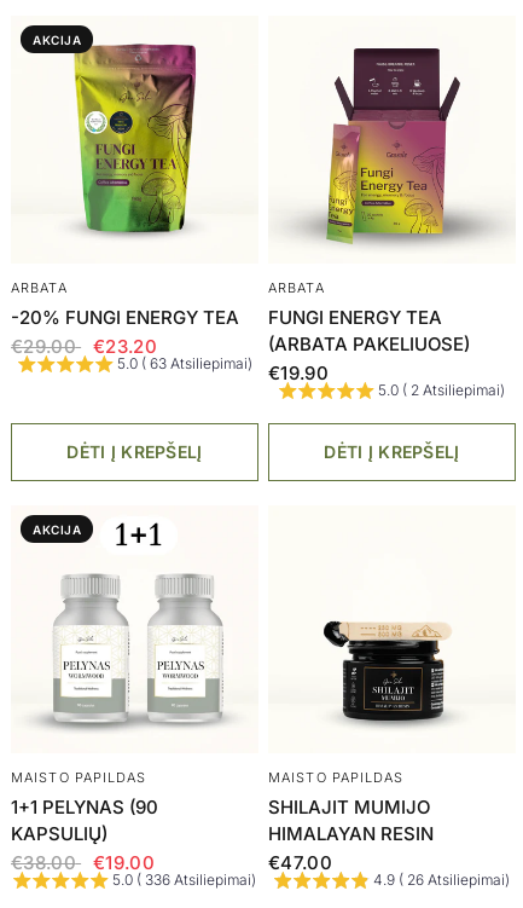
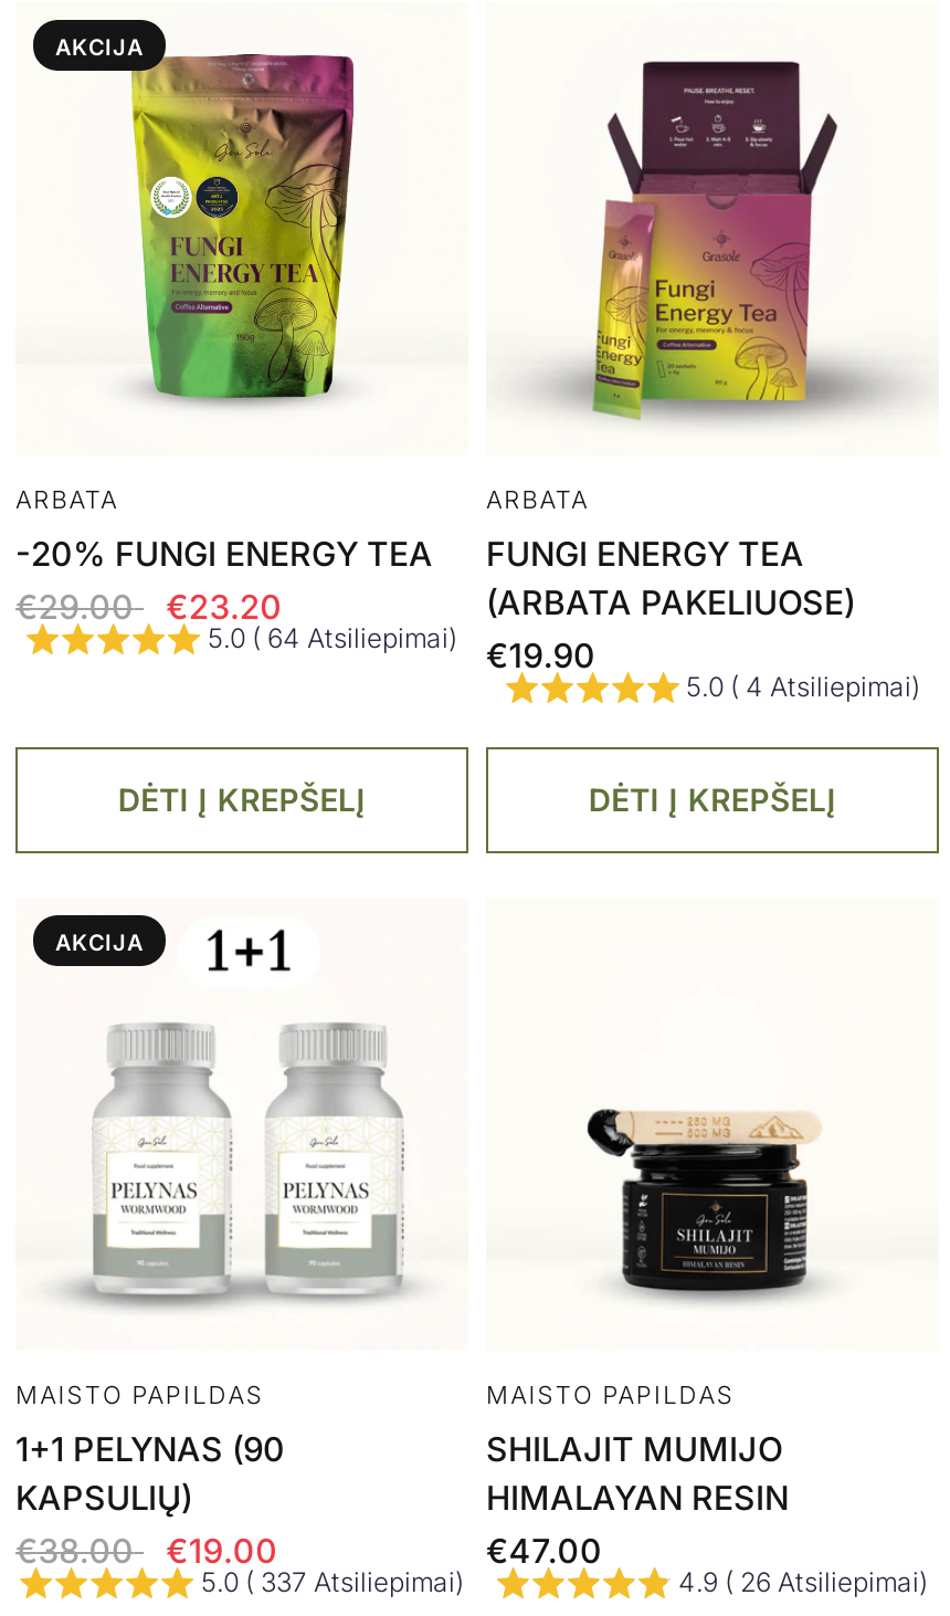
- 5.0 ( 63 Atsiliepimai)
+ 5.0 ( 64 Atsiliepimai)

- 5.0 ( 2 Atsiliepimai)
+ 5.0 ( 4 Atsiliepimai)

- 5.0 ( 336 Atsiliepimai)
+ 5.0 ( 337 Atsiliepimai)
